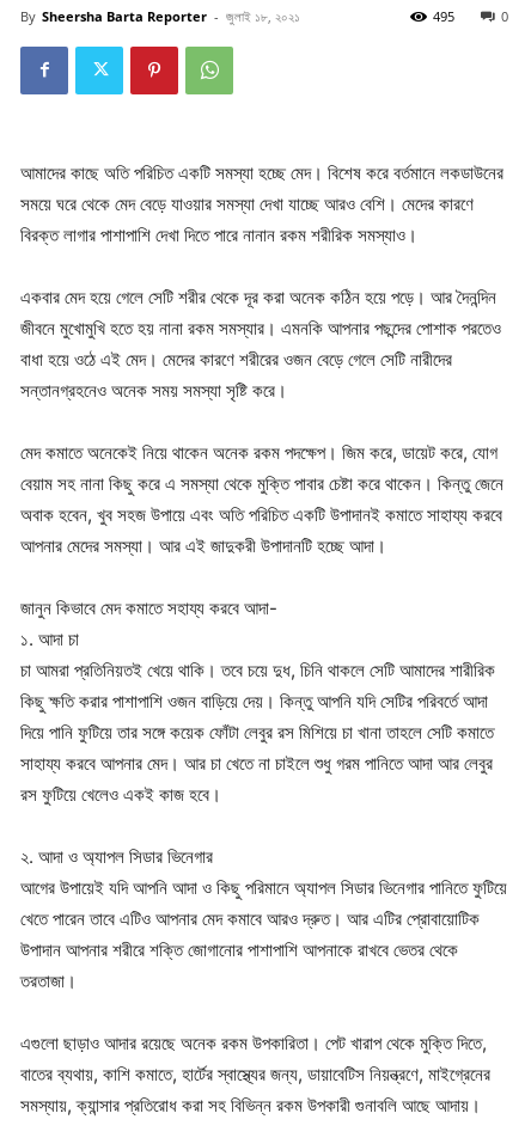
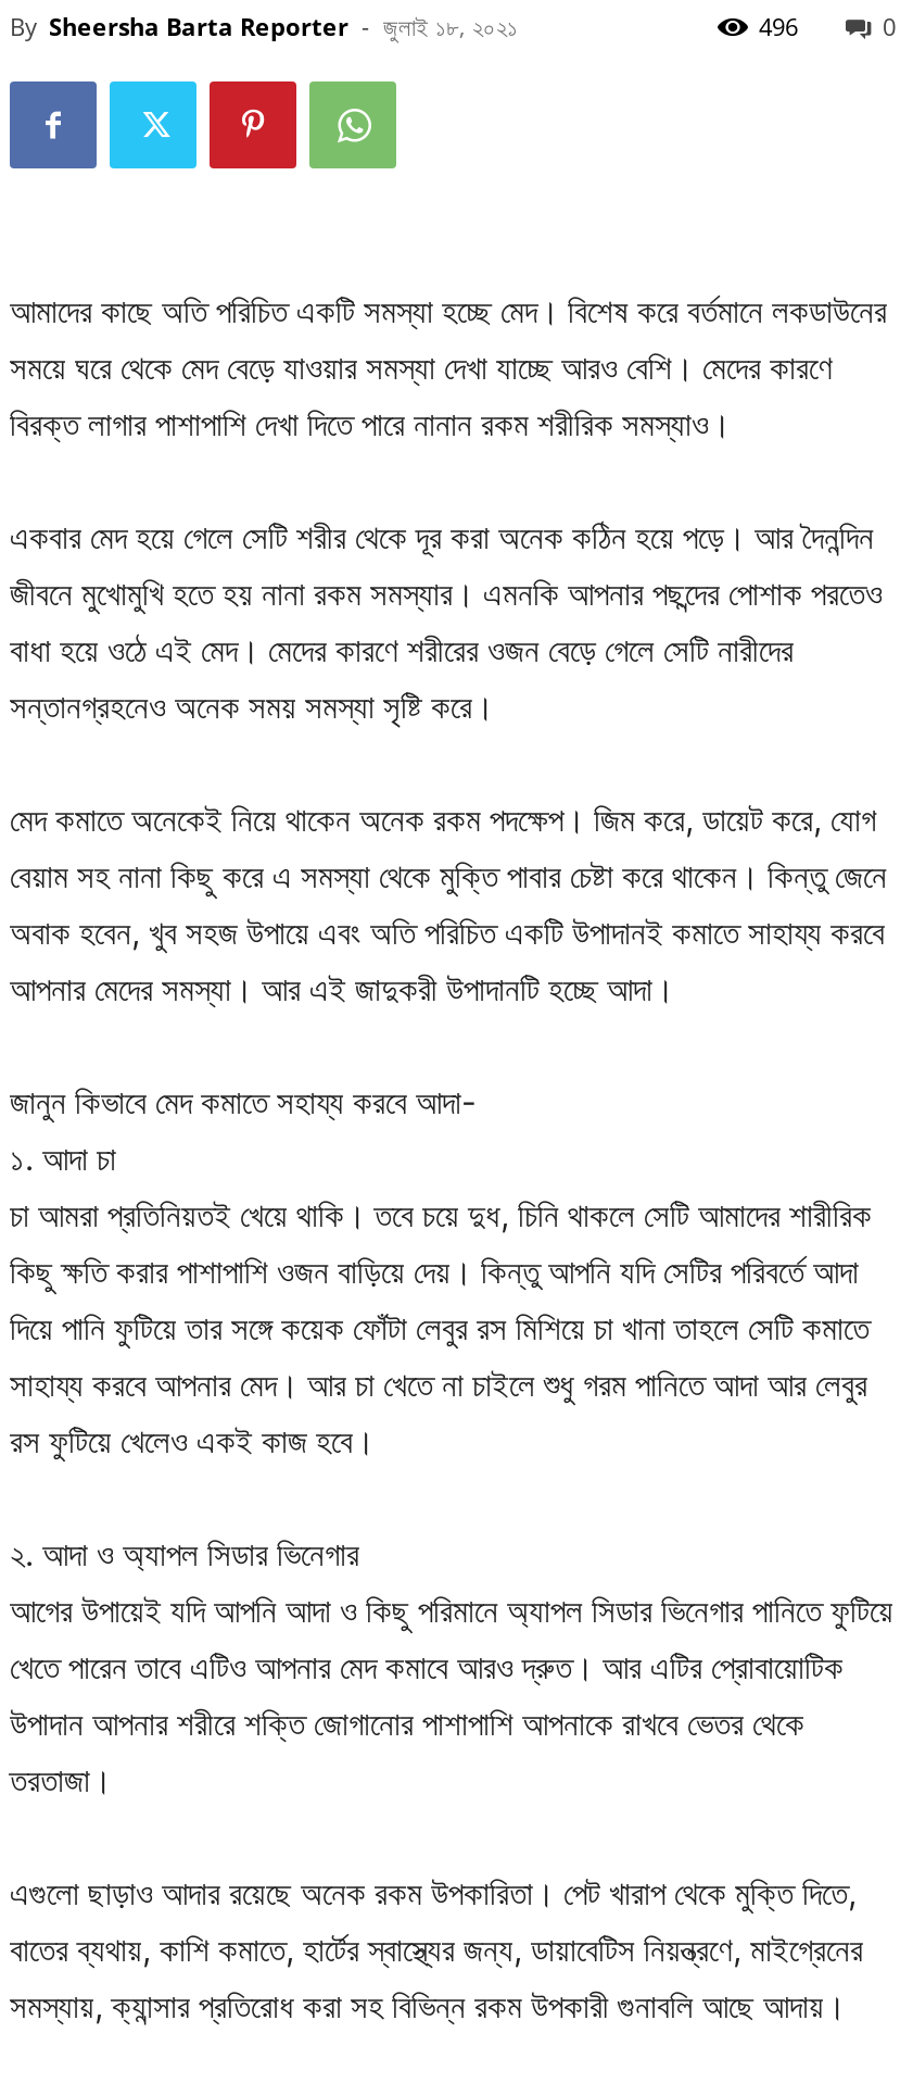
- 495
+ 496
